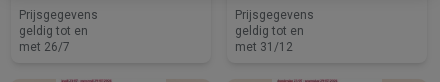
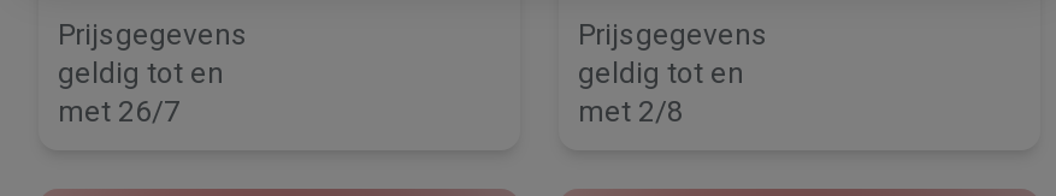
- met 31/12
+ met 2/8
